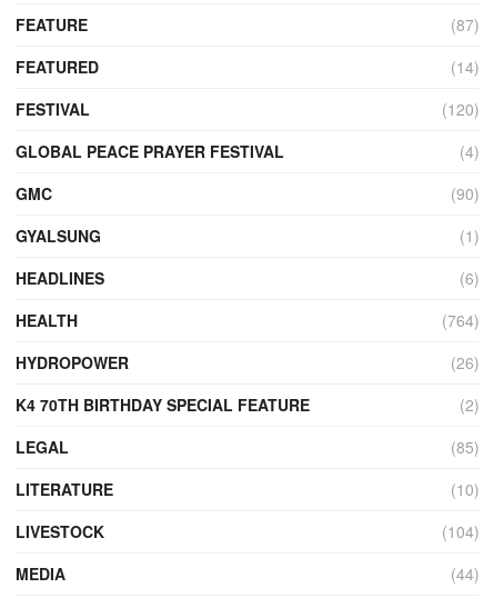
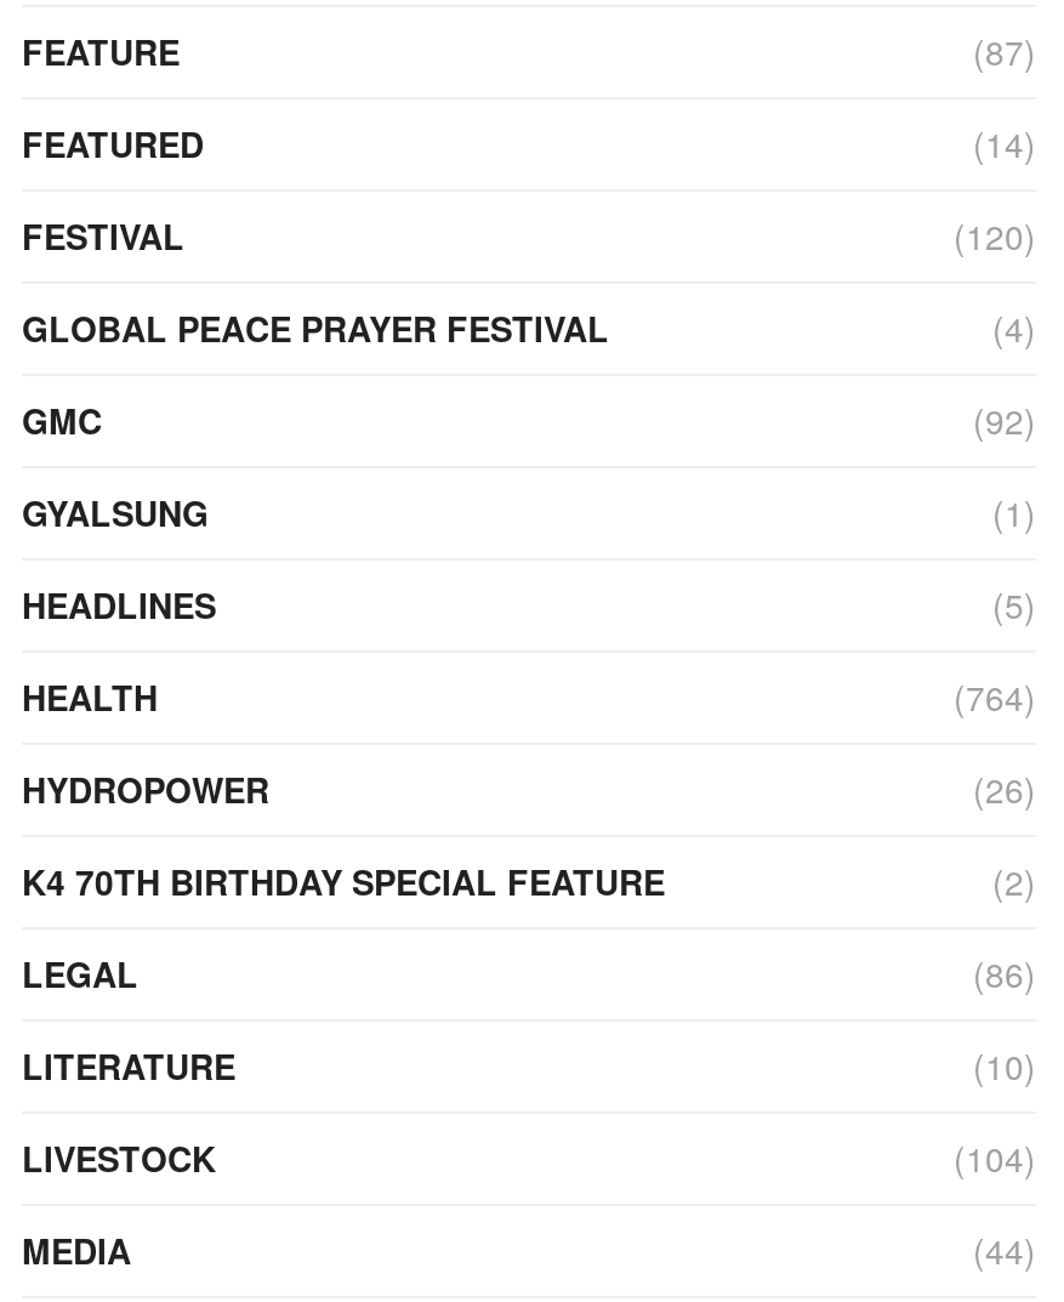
- (90)
+ (92)

- (6)
+ (5)

- (85)
+ (86)
